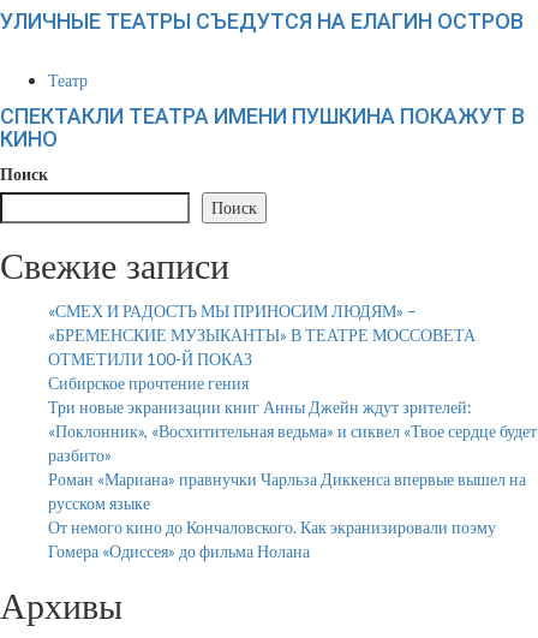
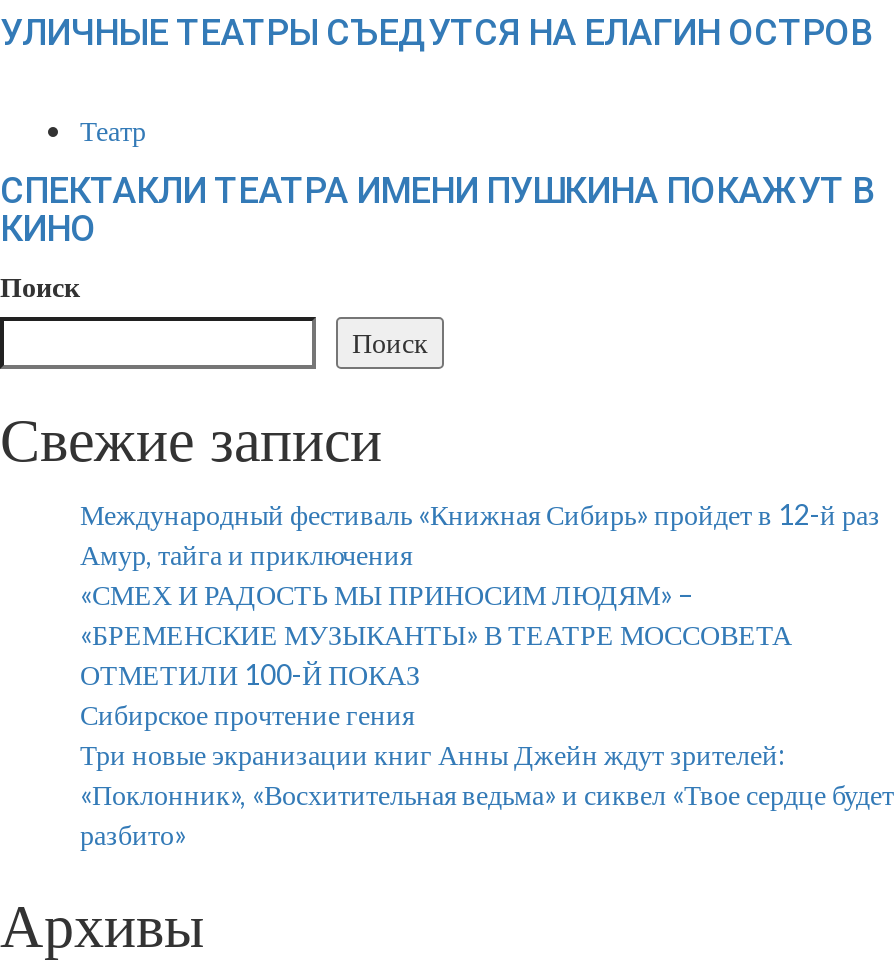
+ Международный фестиваль «Книжная Сибирь» пройдет в 12-й раз
+ Амур, тайга и приключения

moved down: «СМЕХ И РАДОСТЬ МЫ ПРИНОСИМ ЛЮДЯМ» – | «БРЕМЕНСКИЕ МУЗЫКАНТЫ» В ТЕАТРЕ МОССОВЕТА | ОТМЕТИЛИ 100-Й ПОКАЗ | Сибирское прочтение гения | Три новые экранизации книг Анны Джейн ждут зрителей: | «Поклонник», «Восхитительная ведьма» и сиквел «Твое сердце будет | разбито»

- Роман «Мариана» правнучки Чарльза Диккенса впервые вышел на
- русском языке
- От немого кино до Кончаловского. Как экранизировали поэму
- Гомера «Одиссея» до фильма Нолана
